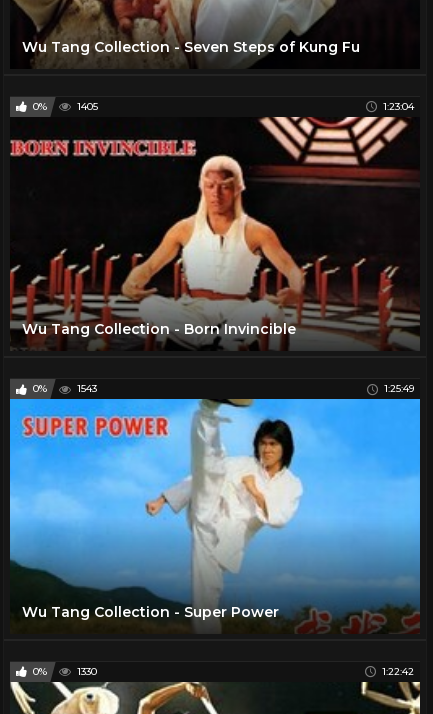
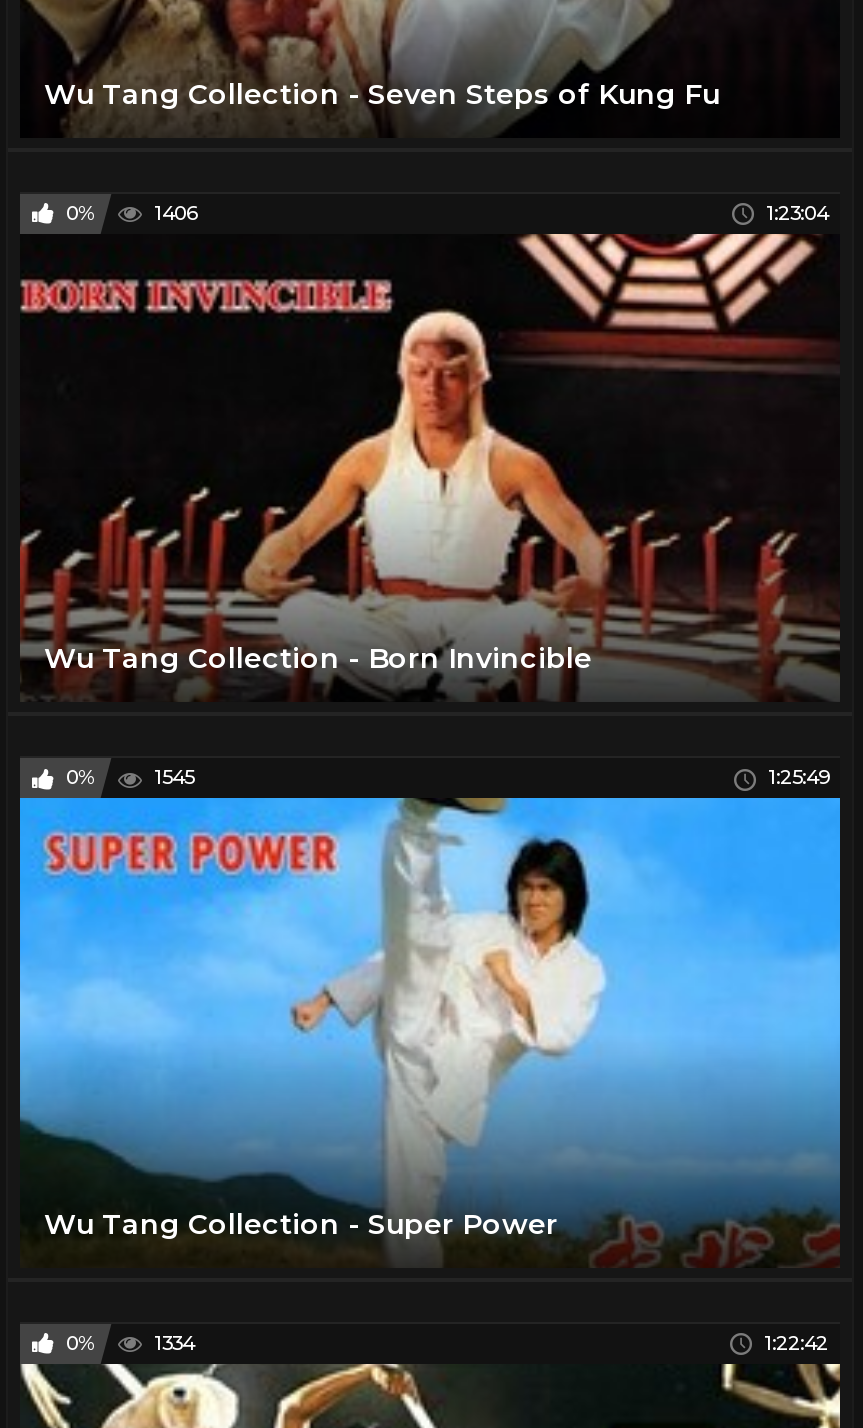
- 1405
+ 1406

- 1543
+ 1545

- 1330
+ 1334
